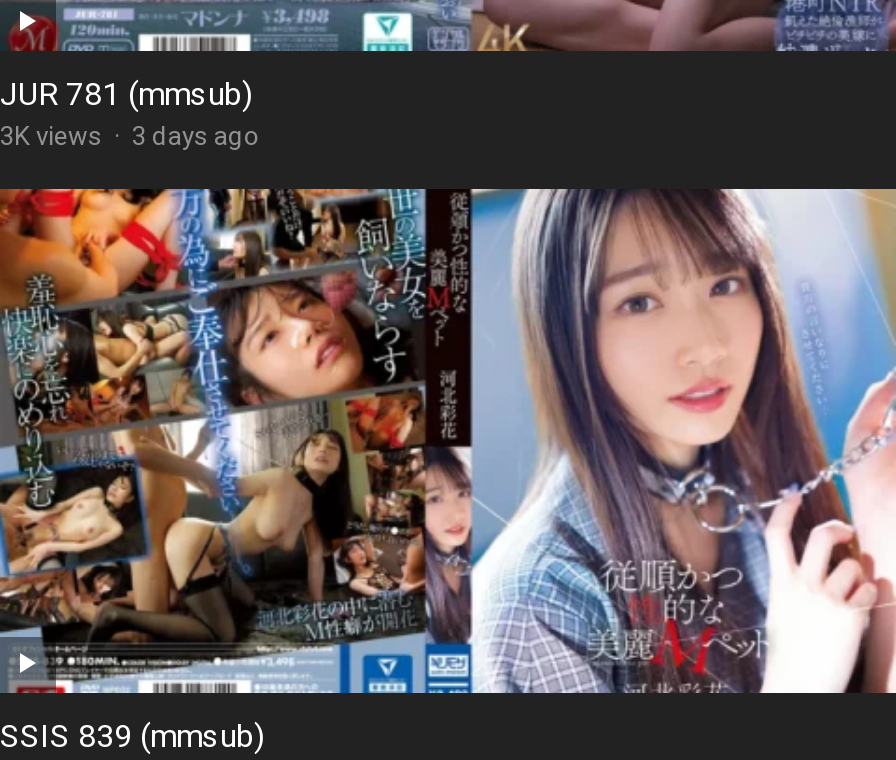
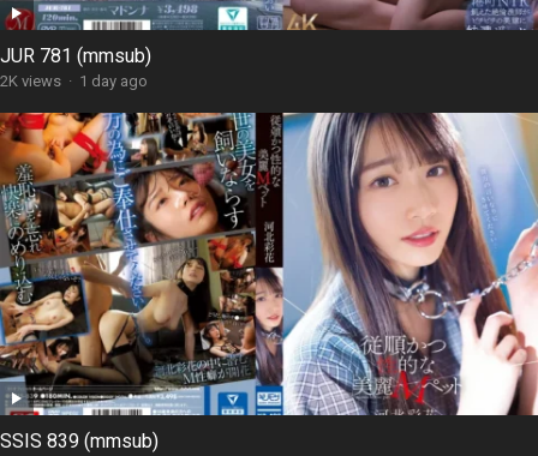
- 3K views · 3 days ago
+ 2K views · 1 day ago
